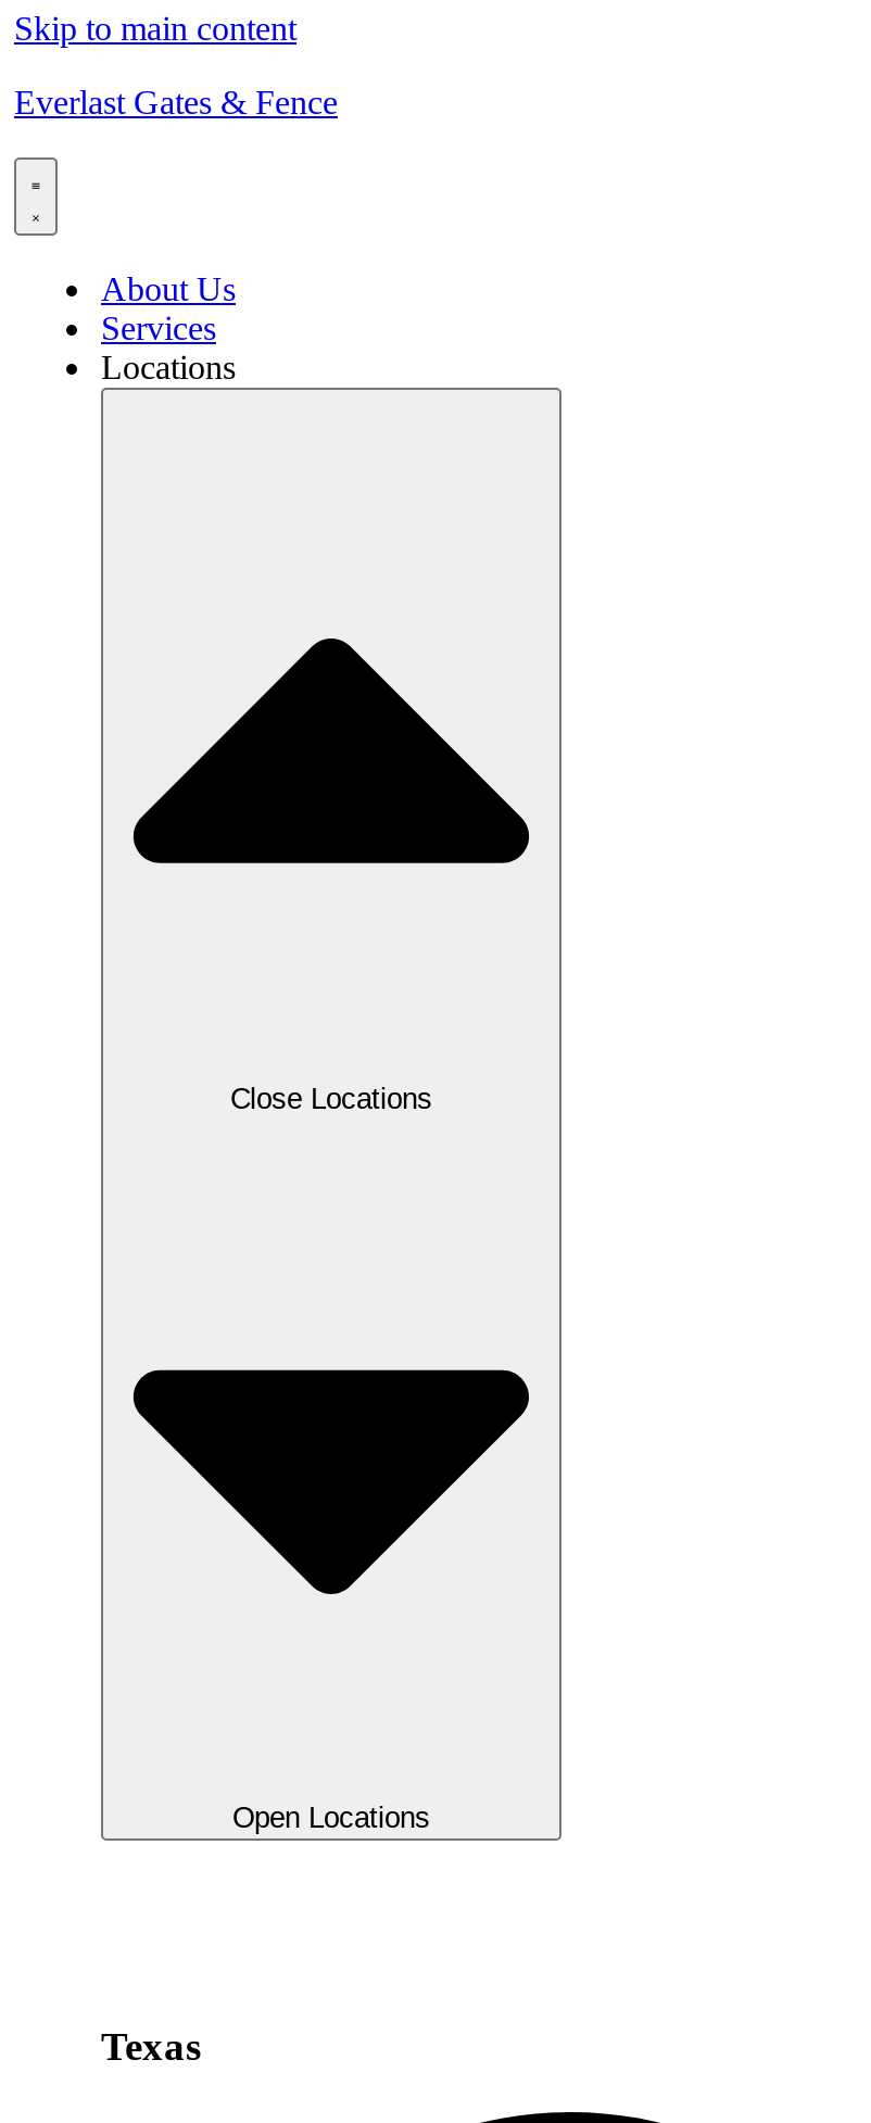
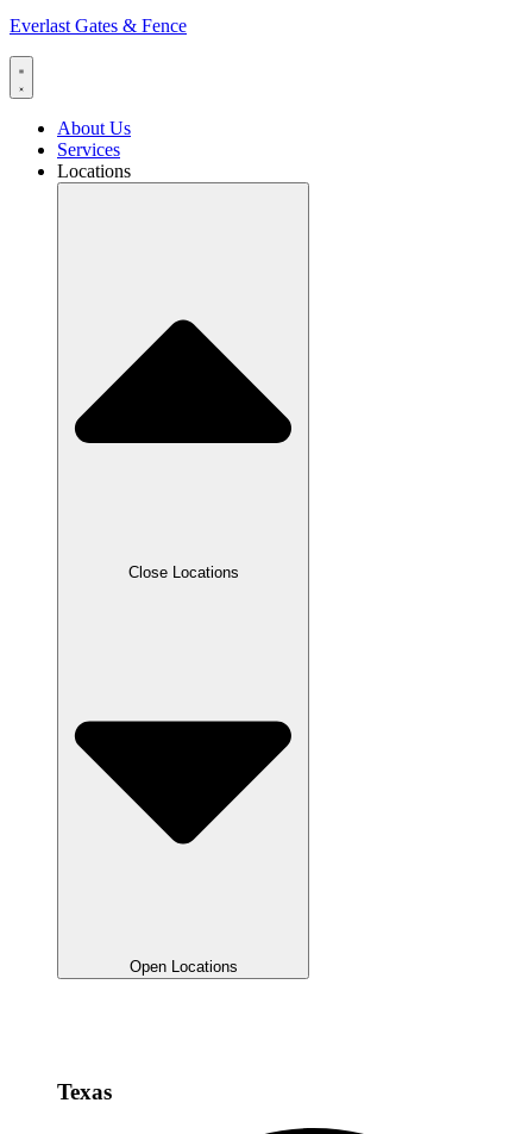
- Skip to main content
